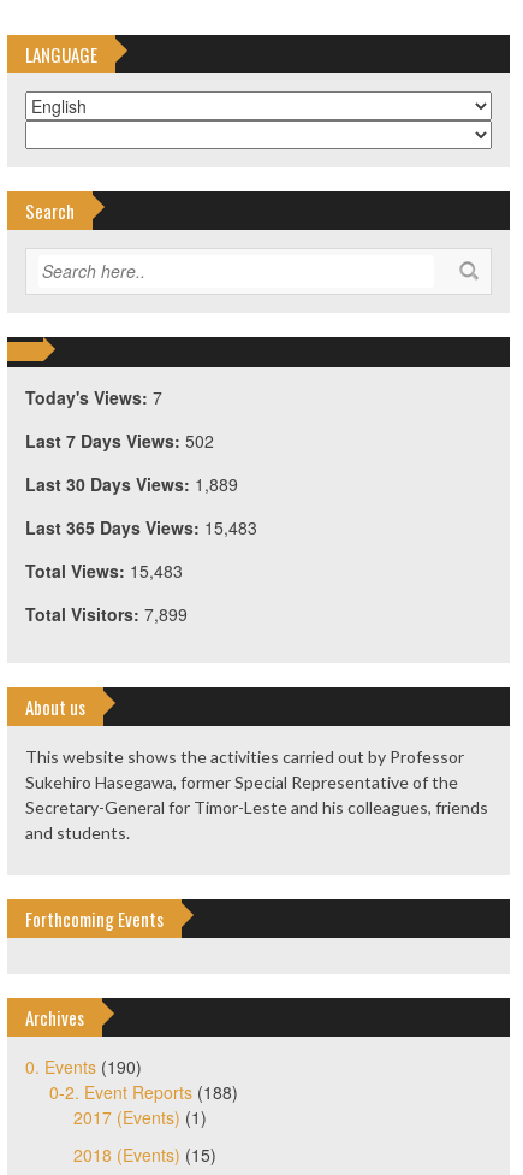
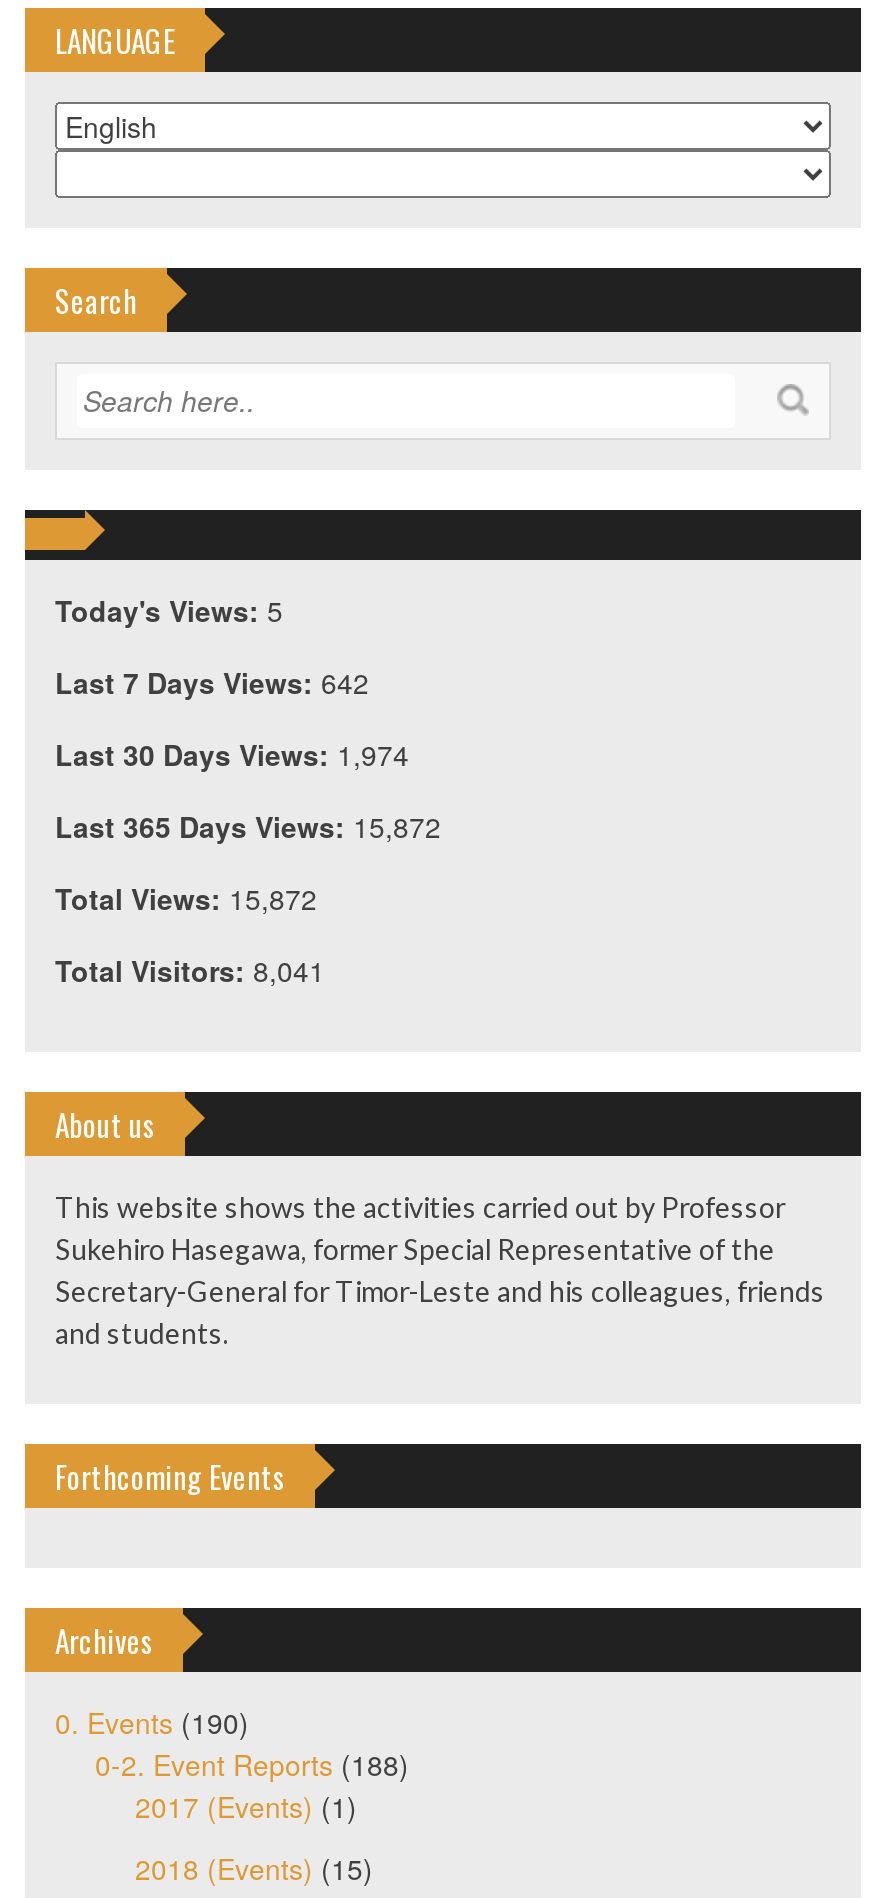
- Today's Views: 7
+ Today's Views: 5

- Last 7 Days Views: 502
+ Last 7 Days Views: 642

- Last 30 Days Views: 1,889
+ Last 30 Days Views: 1,974

- Last 365 Days Views: 15,483
+ Last 365 Days Views: 15,872

- Total Views: 15,483
+ Total Views: 15,872

- Total Visitors: 7,899
+ Total Visitors: 8,041
